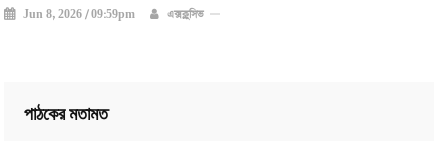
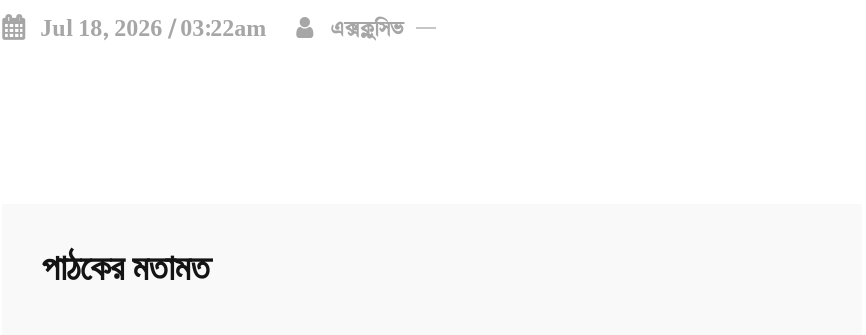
- Jun 8, 2026 / 09:59pm
+ Jul 18, 2026 / 03:22am
